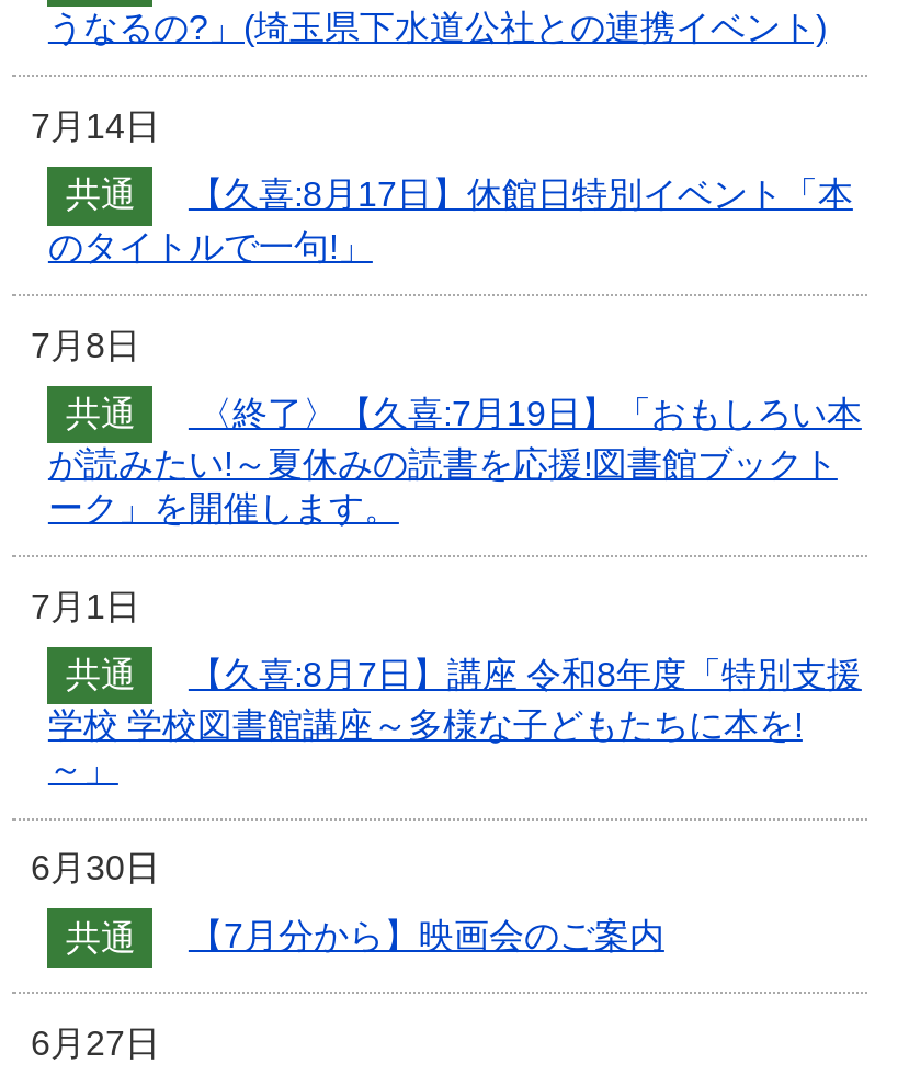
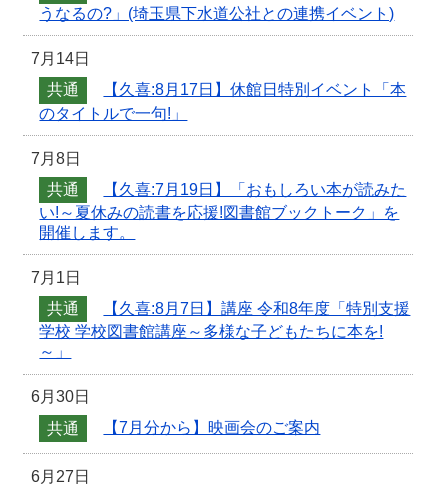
- 〈終了〉【久喜:7月19日】「おもしろい本
- が読みたい!～夏休みの読書を応援!図書館ブックト
- ーク」を開催します。
+ 【久喜:7月19日】「おもしろい本が読みた
+ い!～夏休みの読書を応援!図書館ブックトーク」を
+ 開催します。
